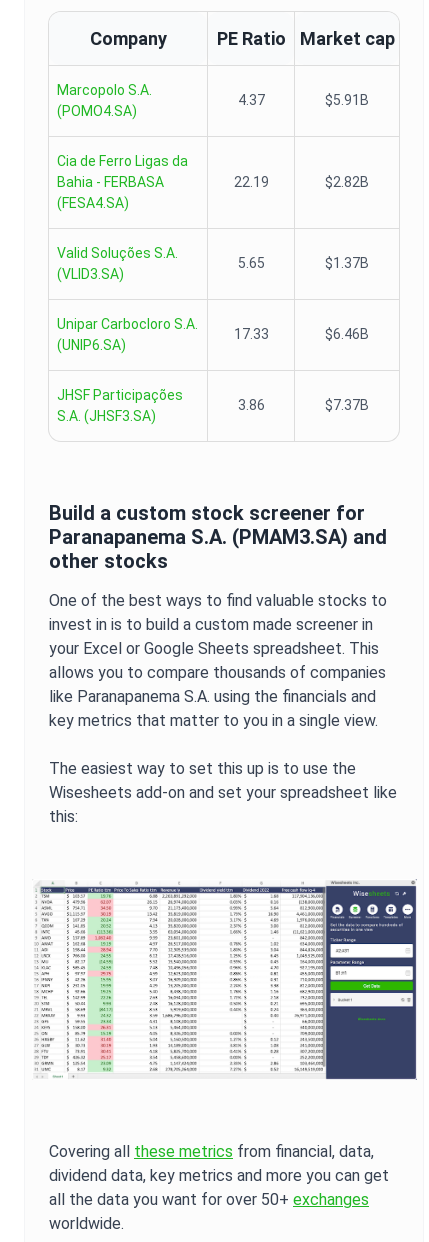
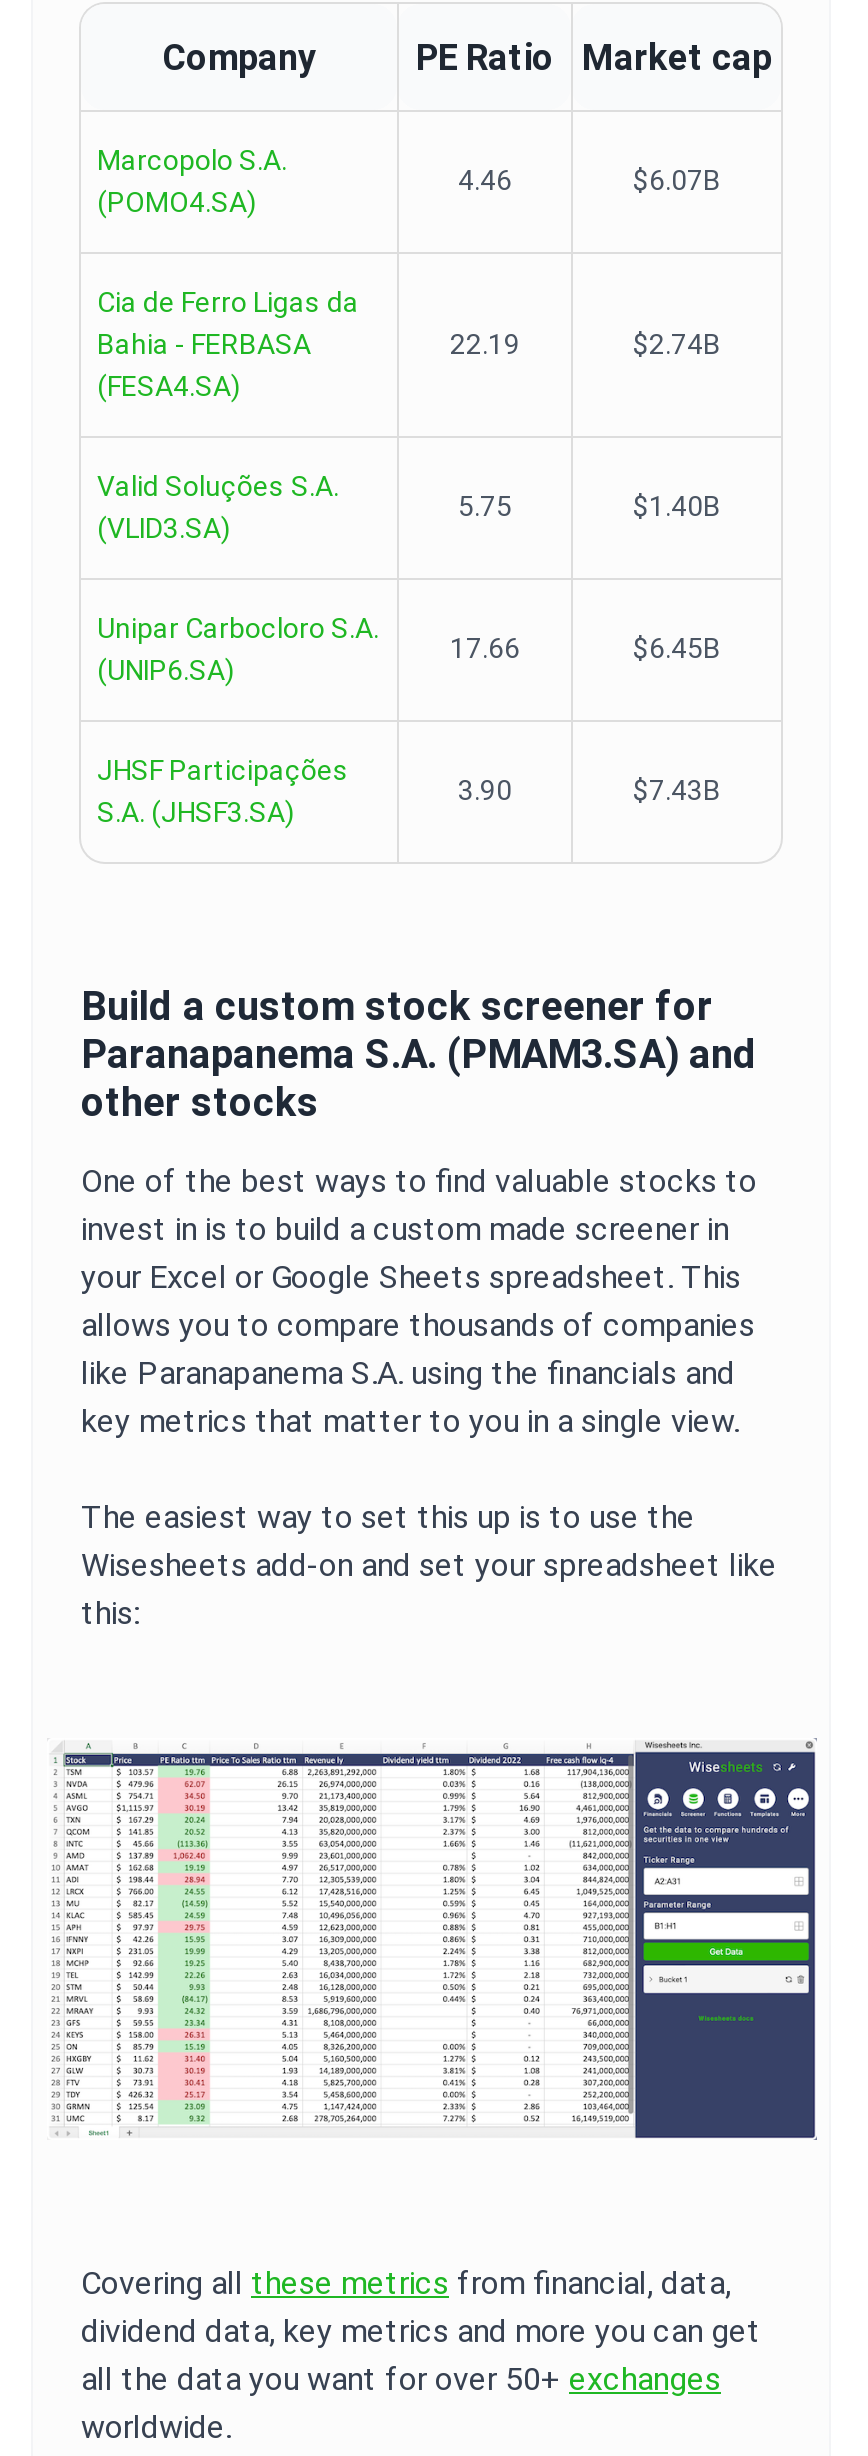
- 4.37
- $5.91B
+ 4.46
+ $6.07B

- $2.82B
+ $2.74B

- 5.65
- $1.37B
+ 5.75
+ $1.40B

- 17.33
- $6.46B
+ 17.66
+ $6.45B

- 3.86
- $7.37B
+ 3.90
+ $7.43B
